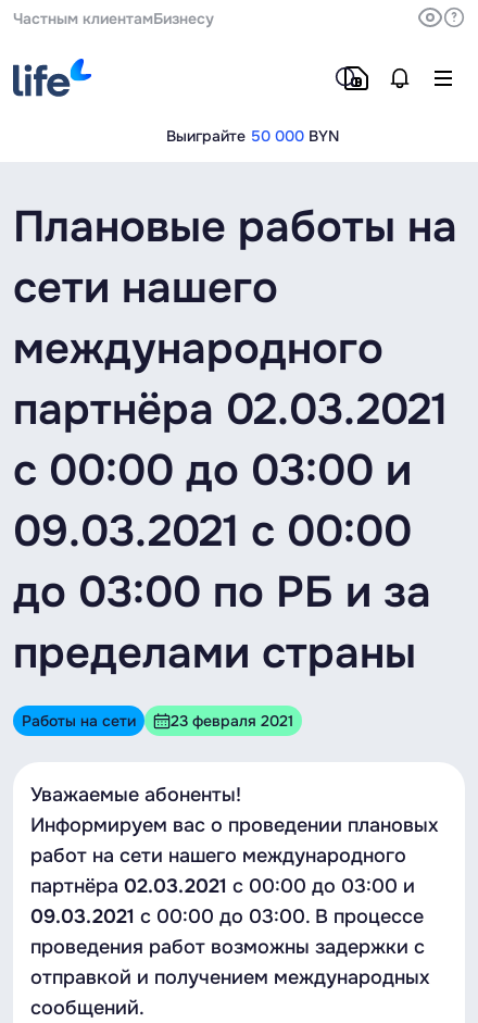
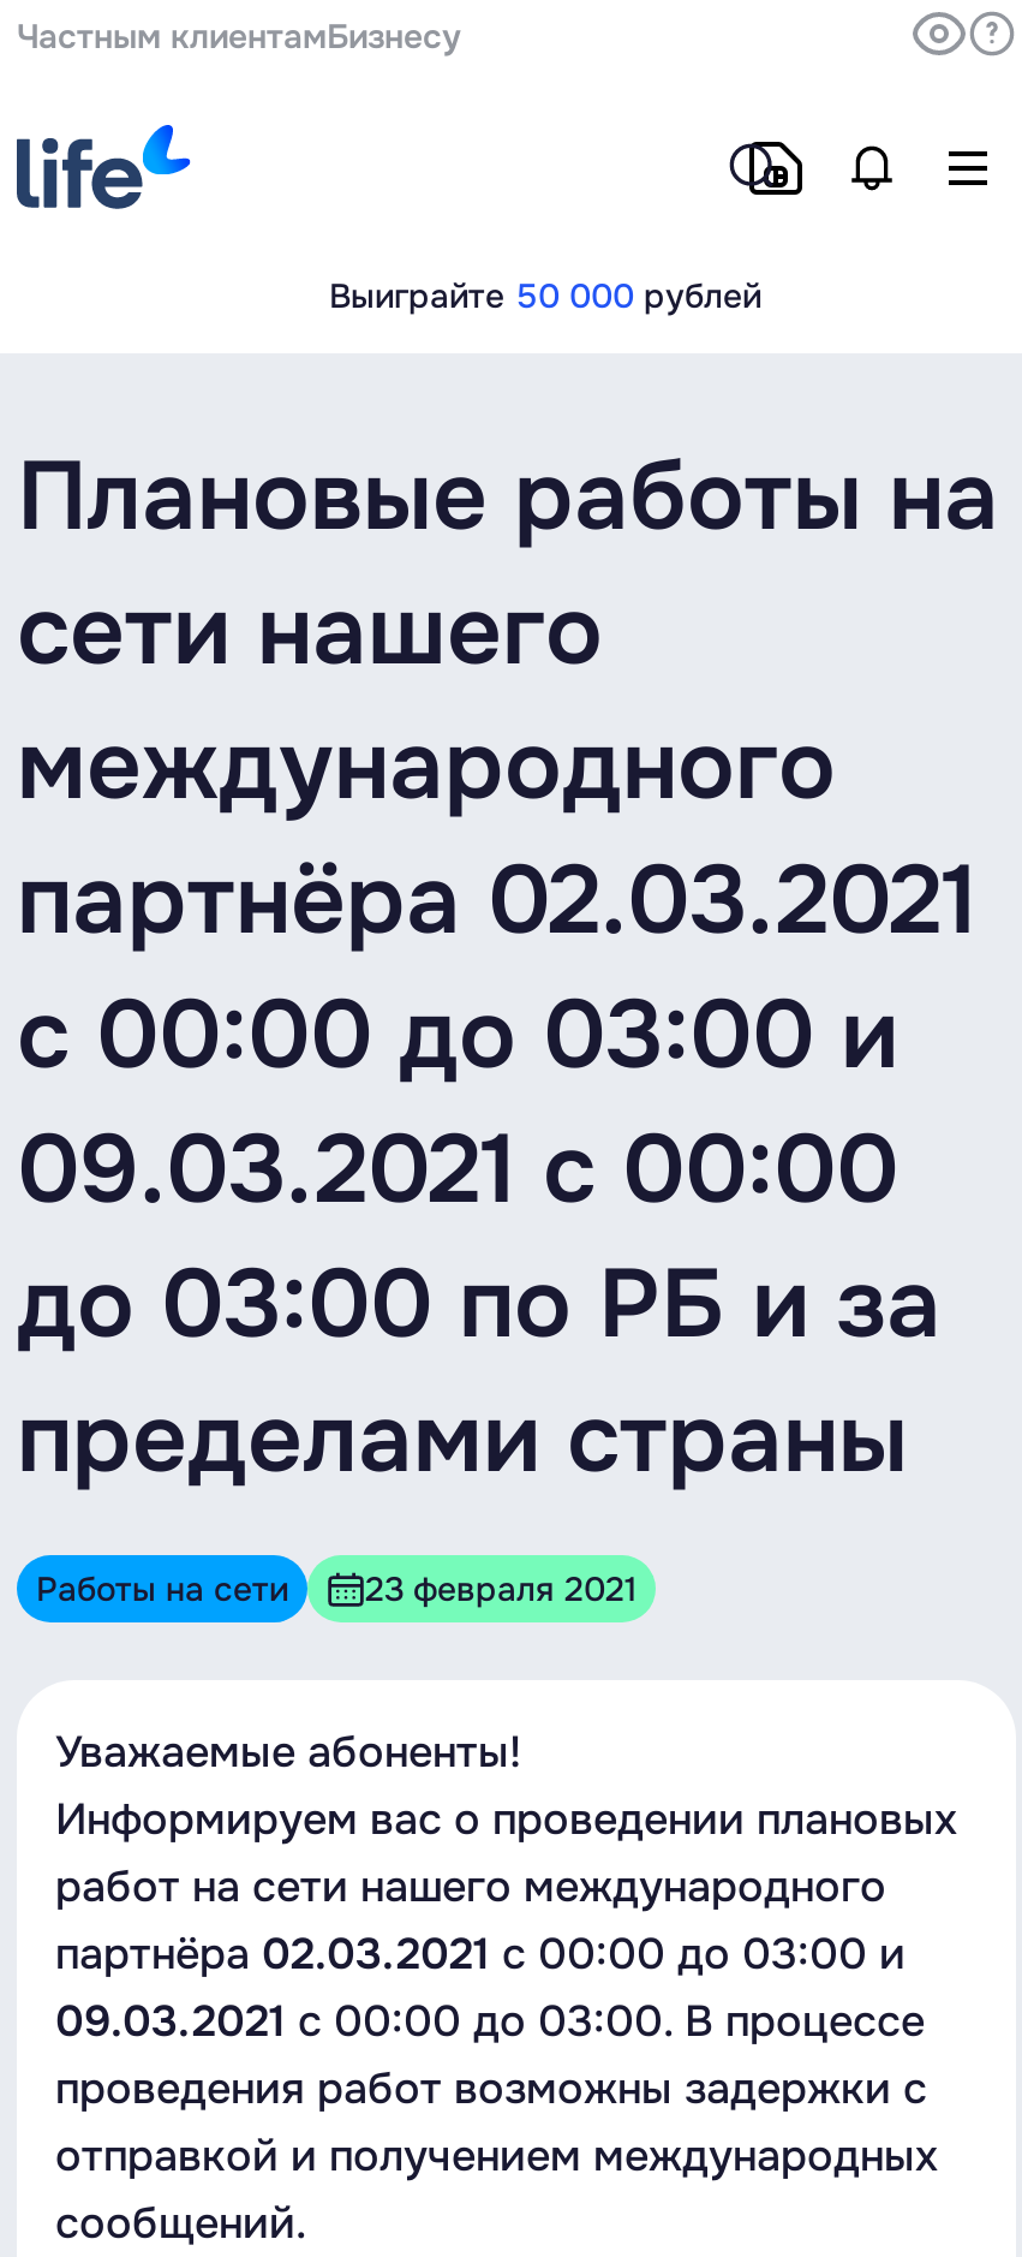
- Выиграйте 50 000 BYN
+ Выиграйте 50 000 рублей
